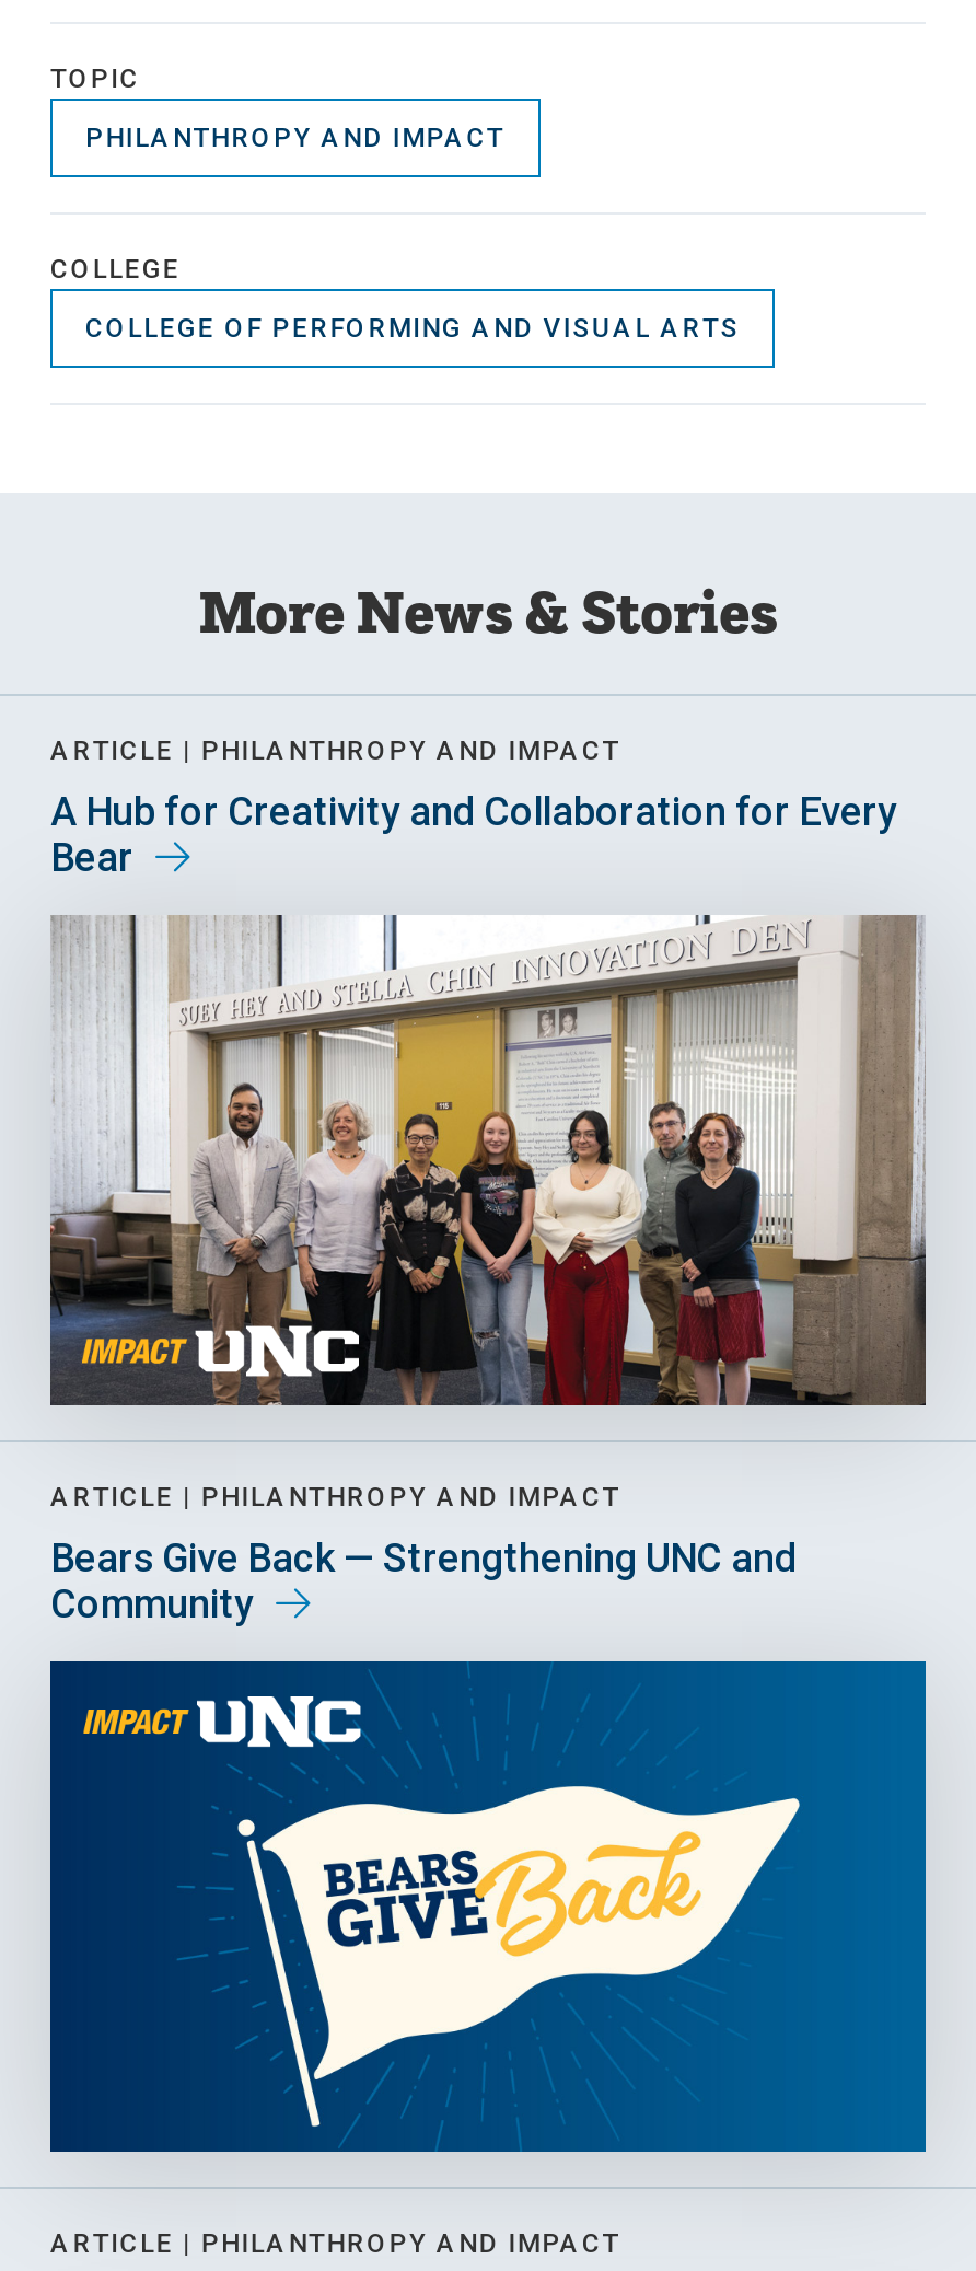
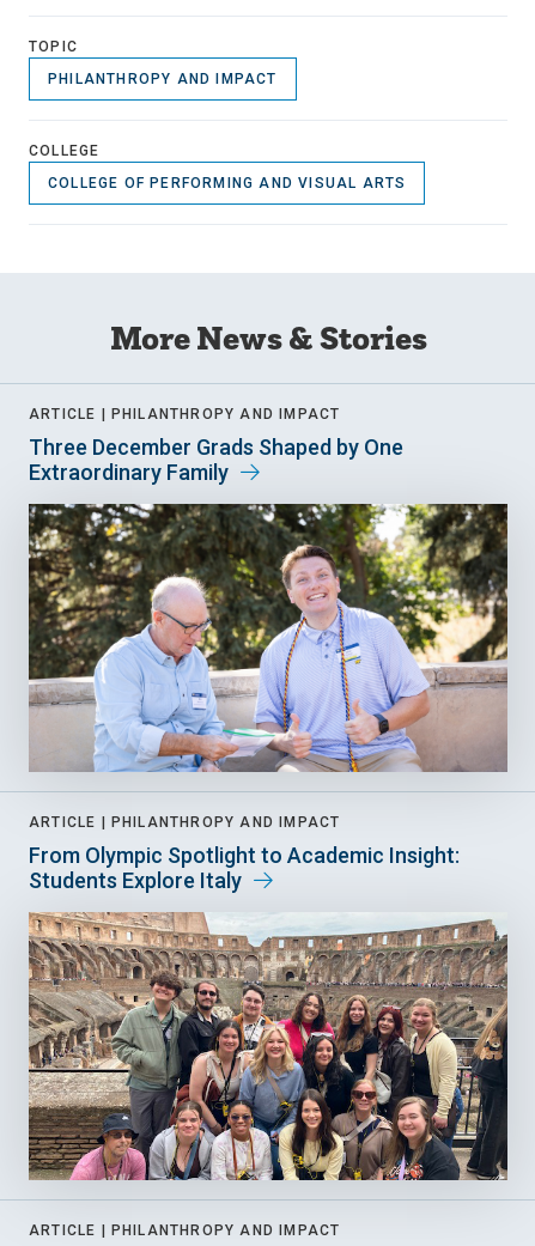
- A Hub for Creativity and Collaboration for Every
- Bear
+ Three December Grads Shaped by One
+ Extraordinary Family

- [image]
+ [image]

- Bears Give Back — Strengthening UNC and
- Community
+ From Olympic Spotlight to Academic Insight:
+ Students Explore Italy

- [image]
+ [image]
